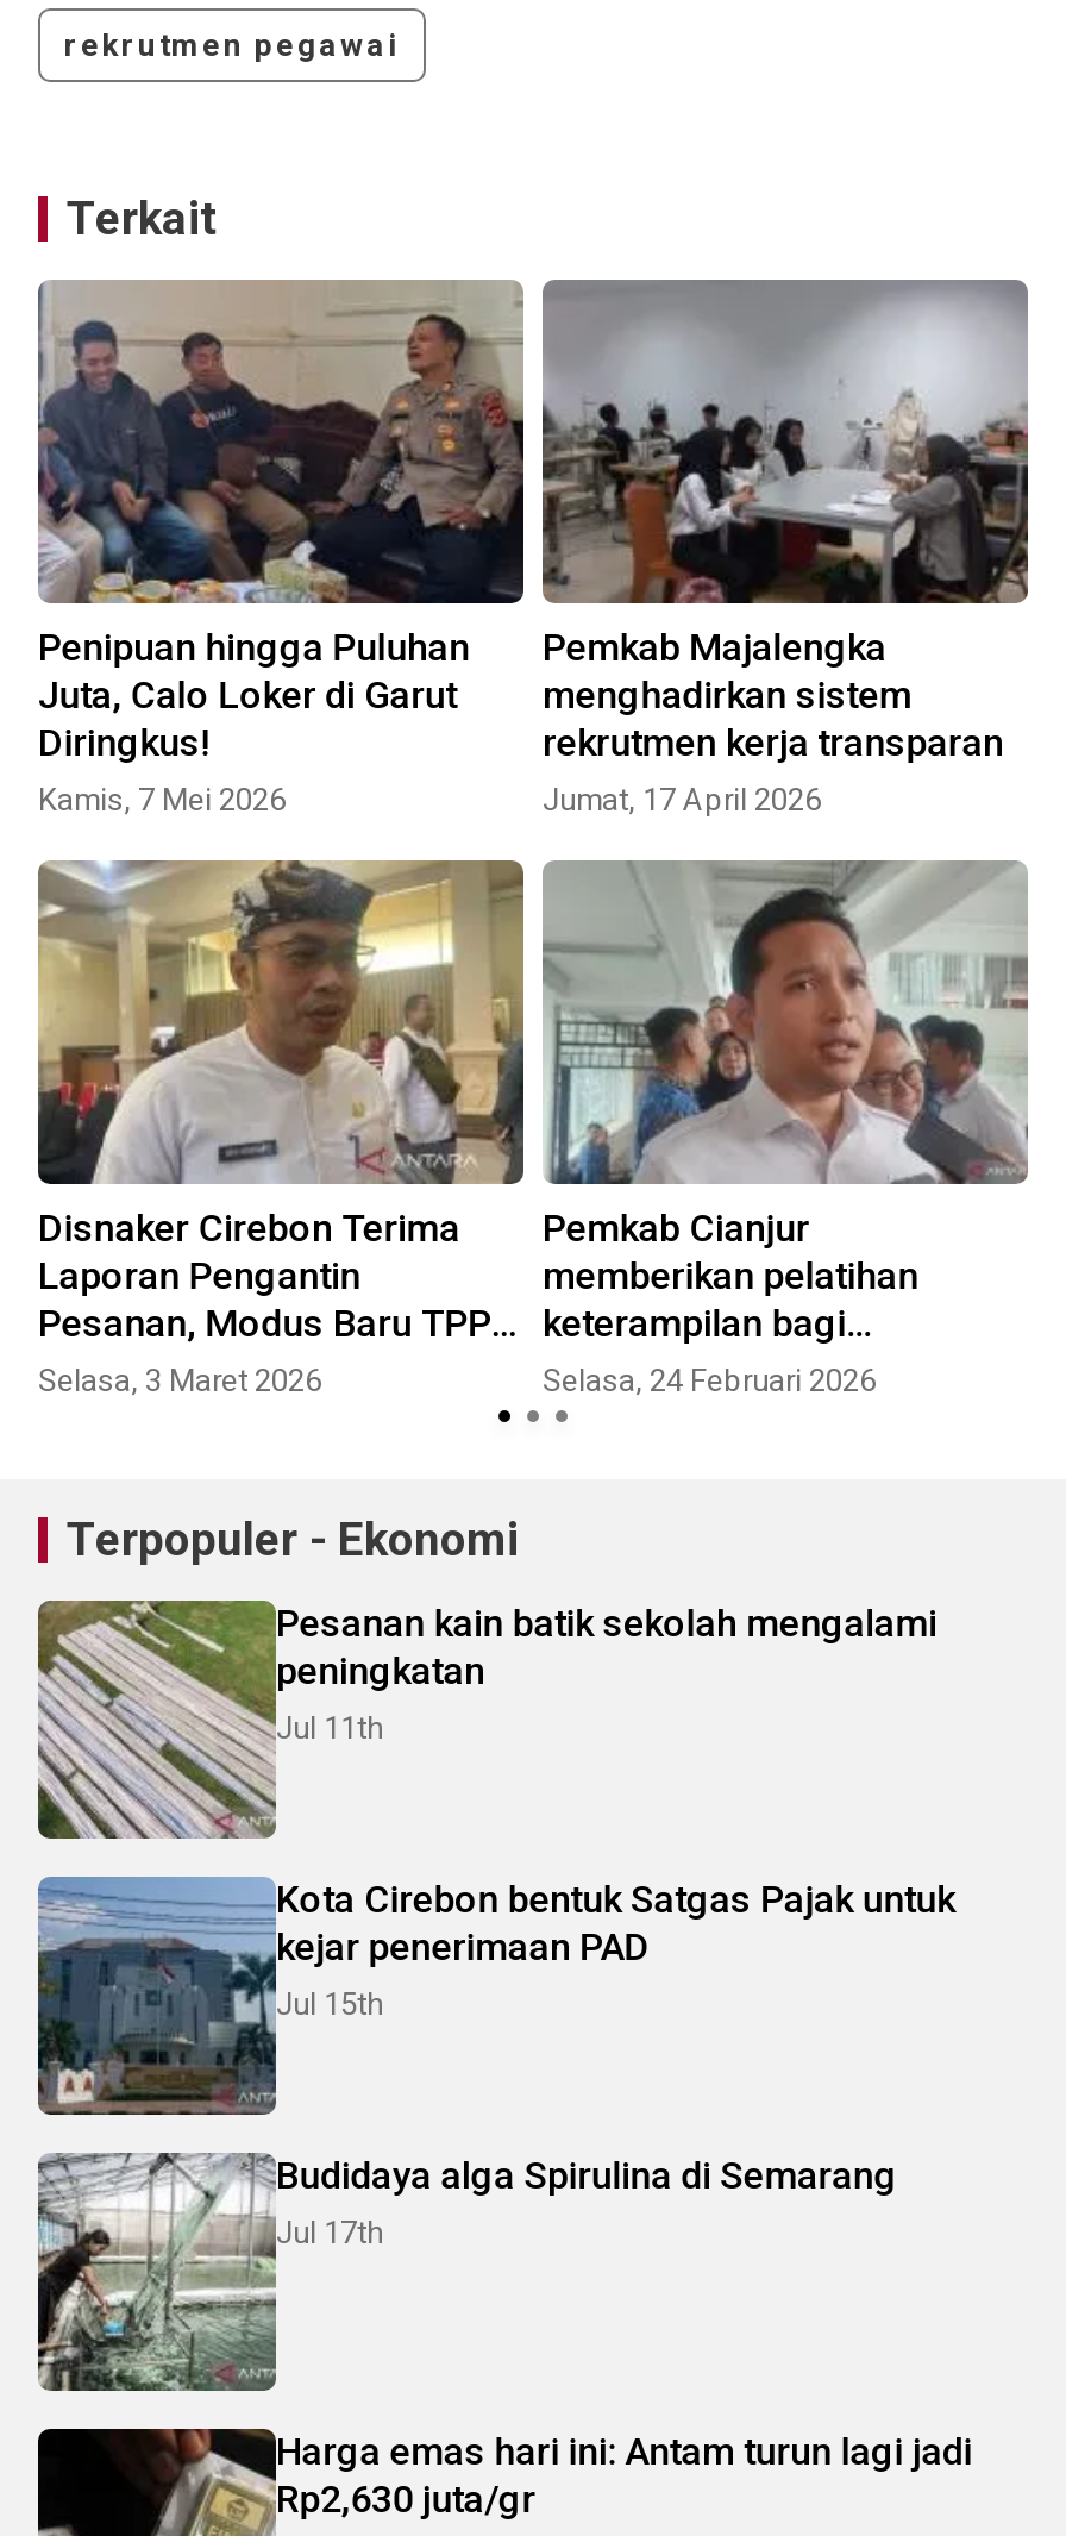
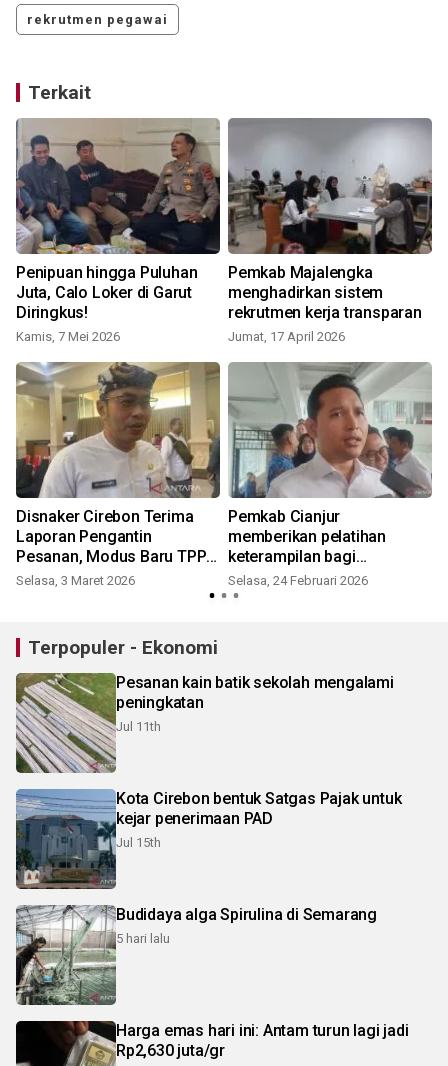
- Jul 17th
+ 5 hari lalu
